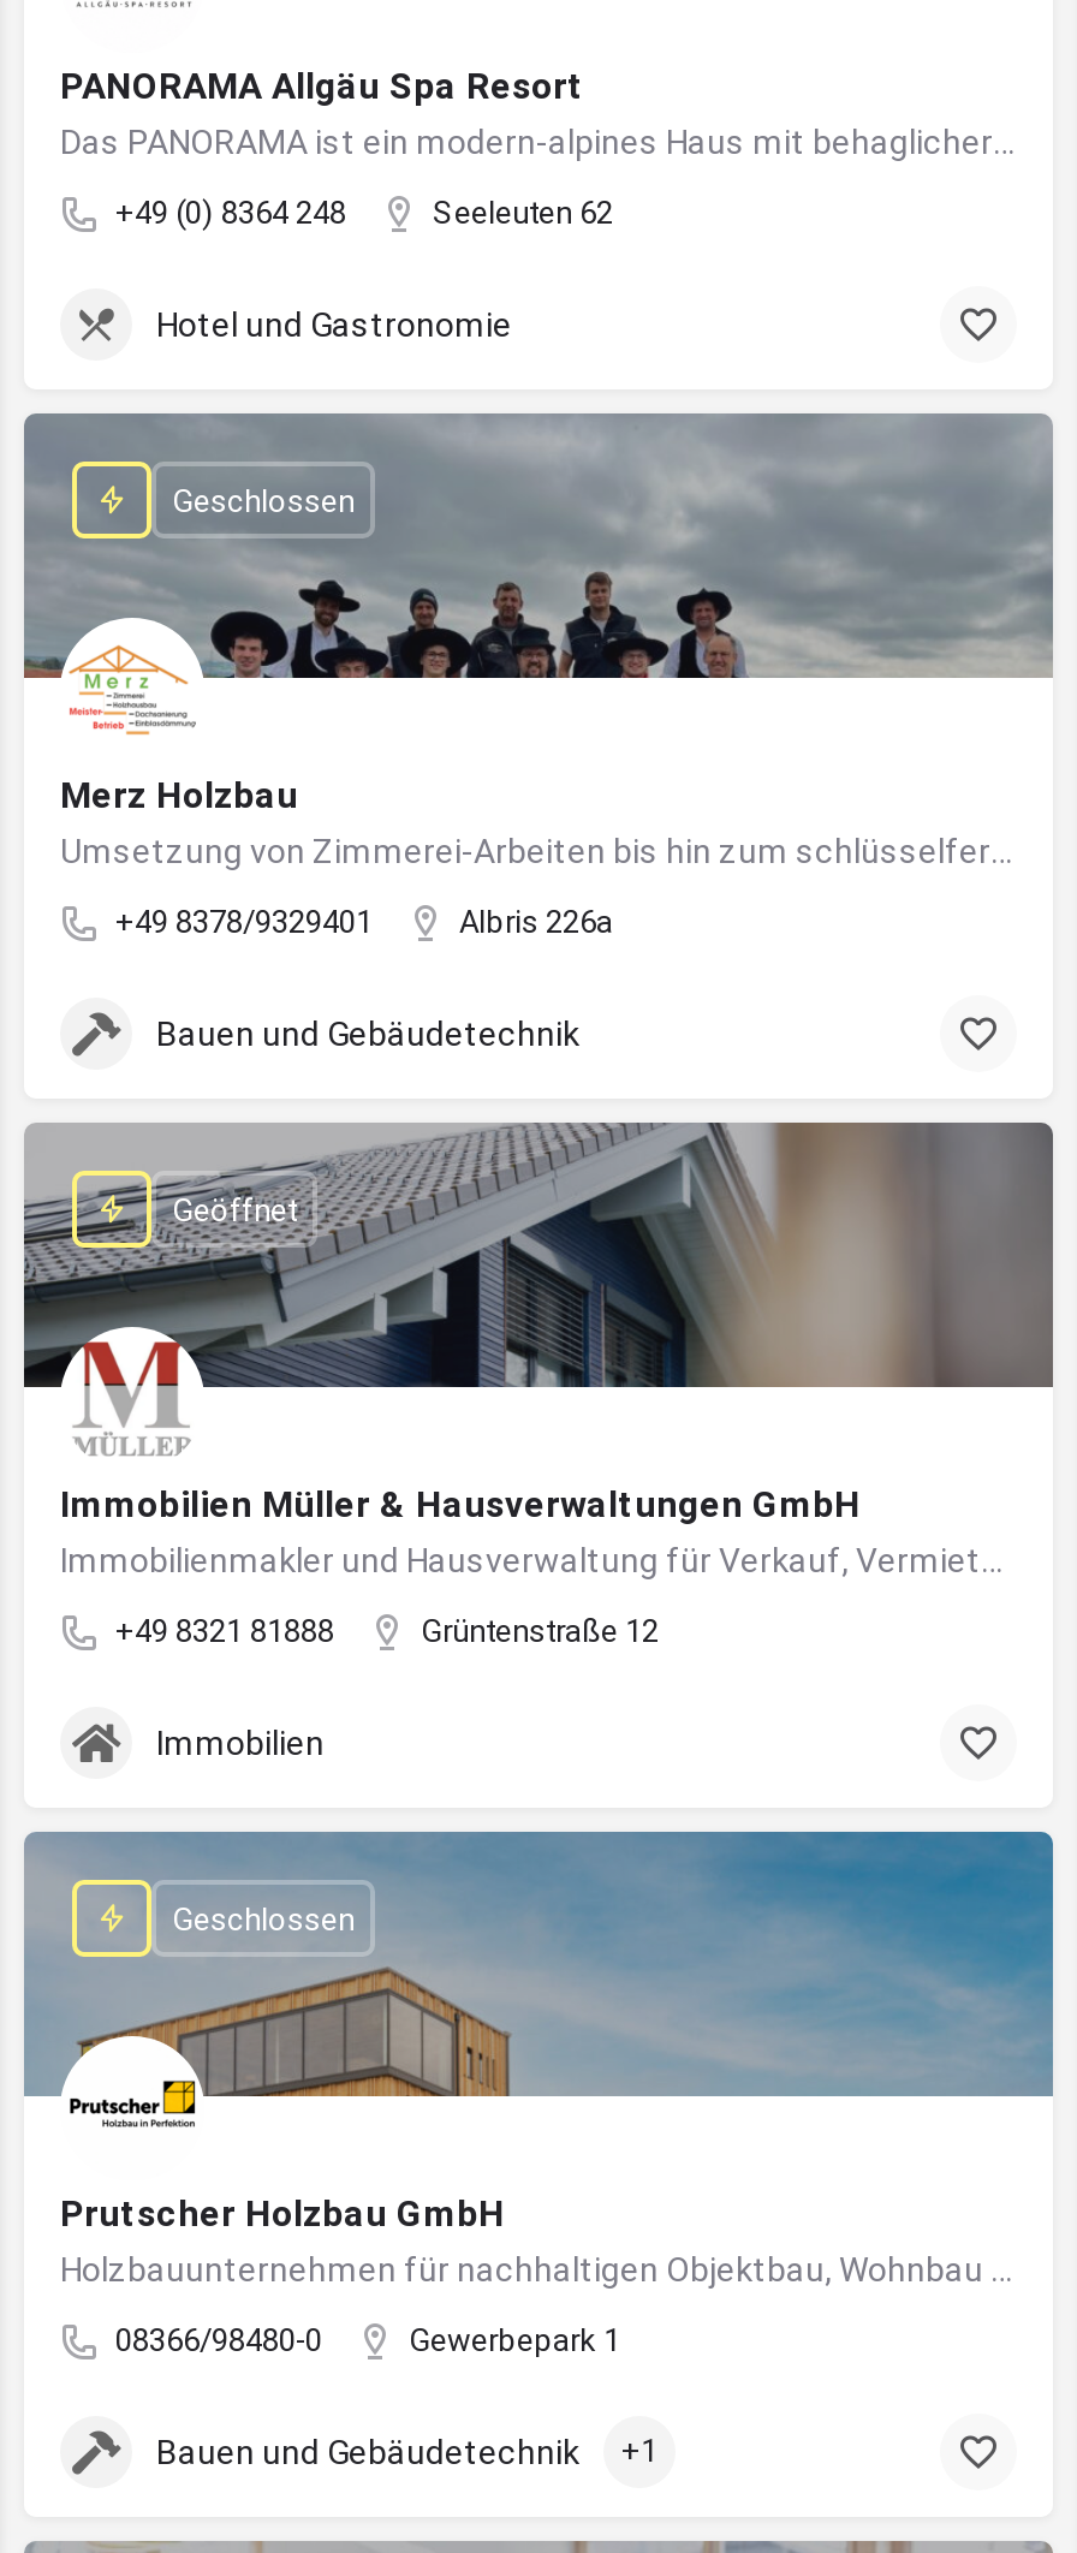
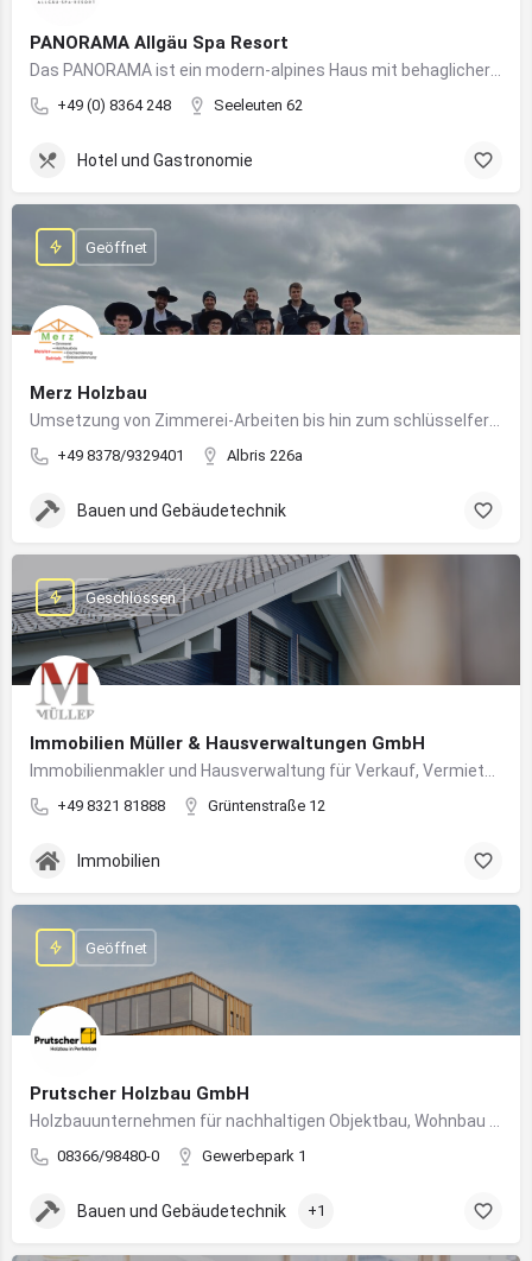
- Geschlossen
+ Geöffnet

- Geöffnet
+ Geschlossen

- Geschlossen
+ Geöffnet
